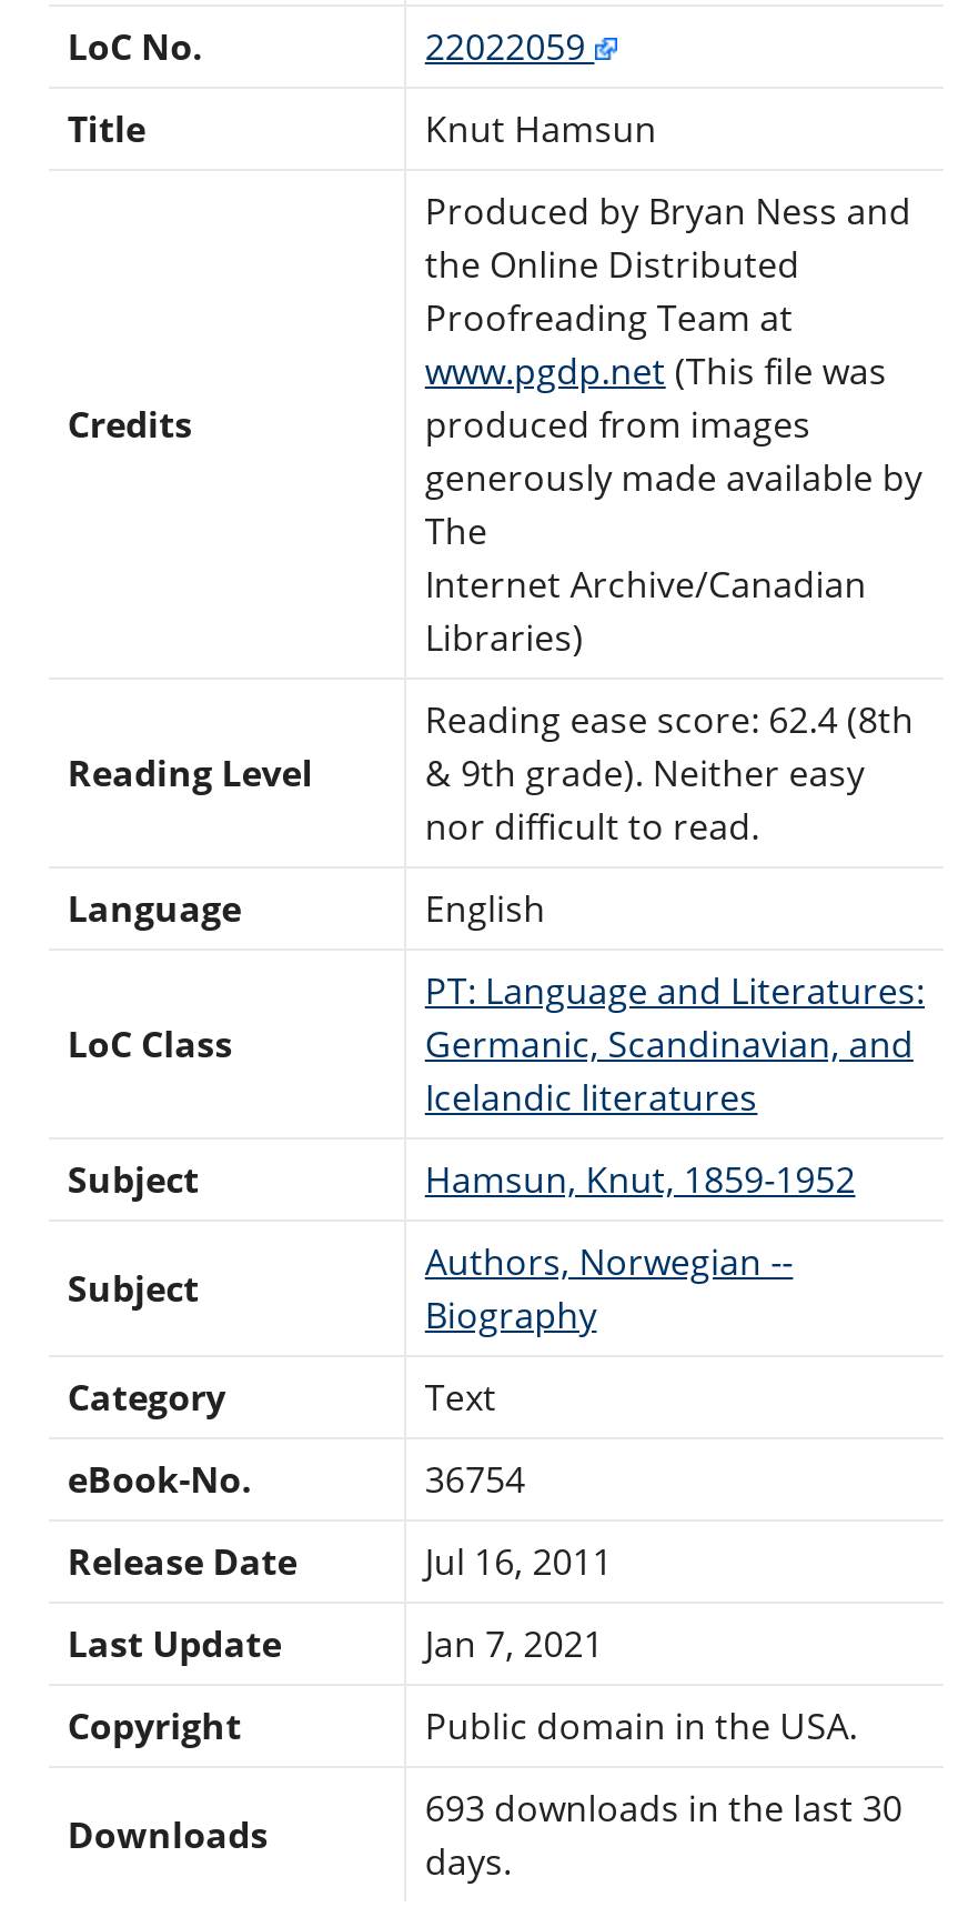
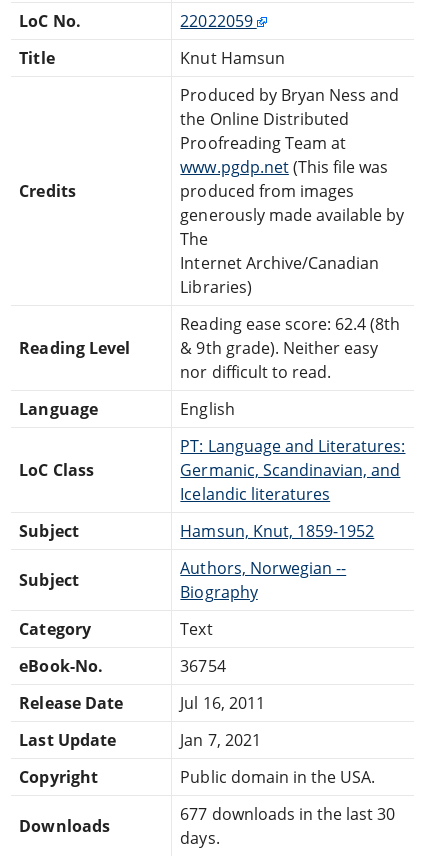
- 693 downloads in the last 30
+ 677 downloads in the last 30
